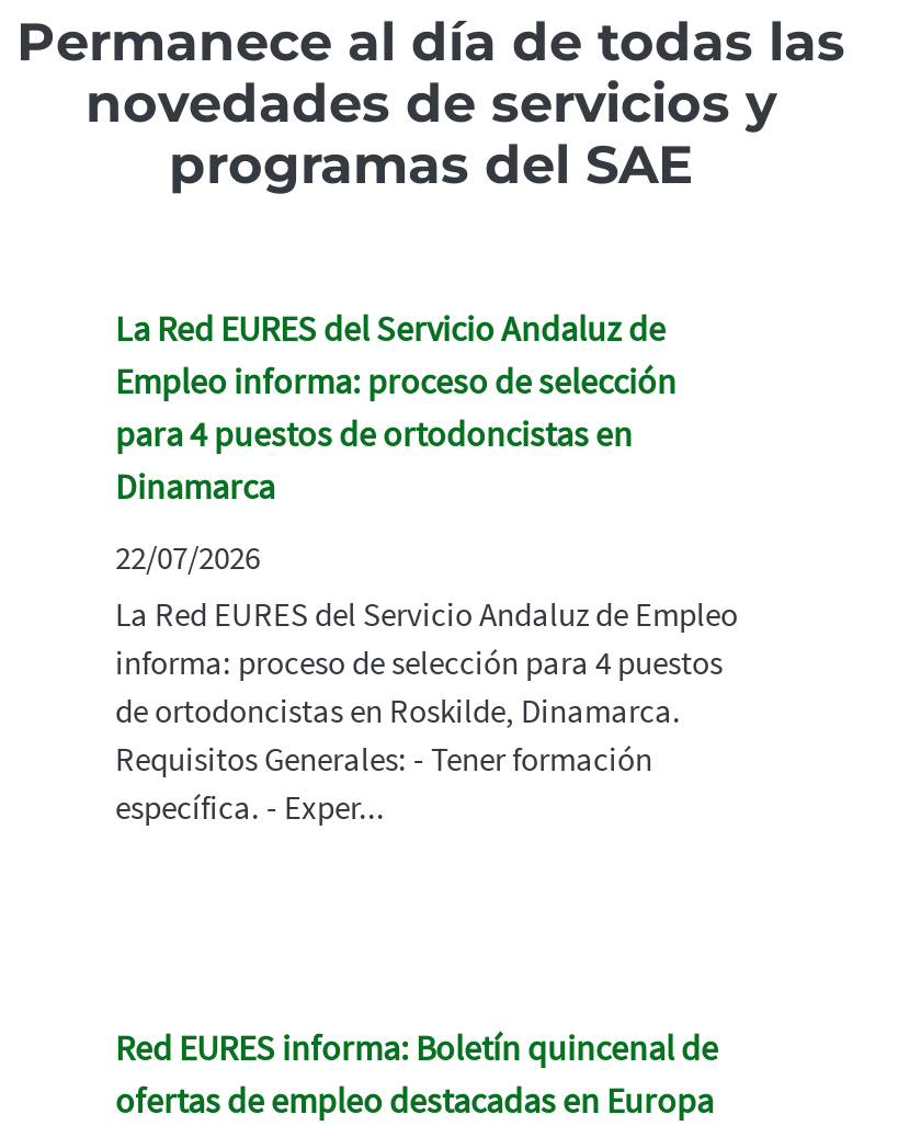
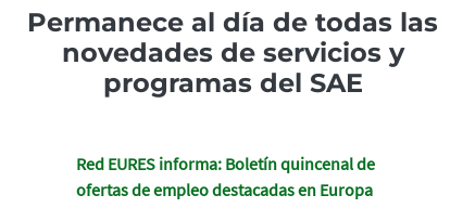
- La Red EURES del Servicio Andaluz de
- Empleo informa: proceso de selección
- para 4 puestos de ortodoncistas en
- Dinamarca
- 22/07/2026
- La Red EURES del Servicio Andaluz de Empleo
- informa: proceso de selección para 4 puestos
- de ortodoncistas en Roskilde, Dinamarca.
- Requisitos Generales: - Tener formación
- específica. - Exper...
